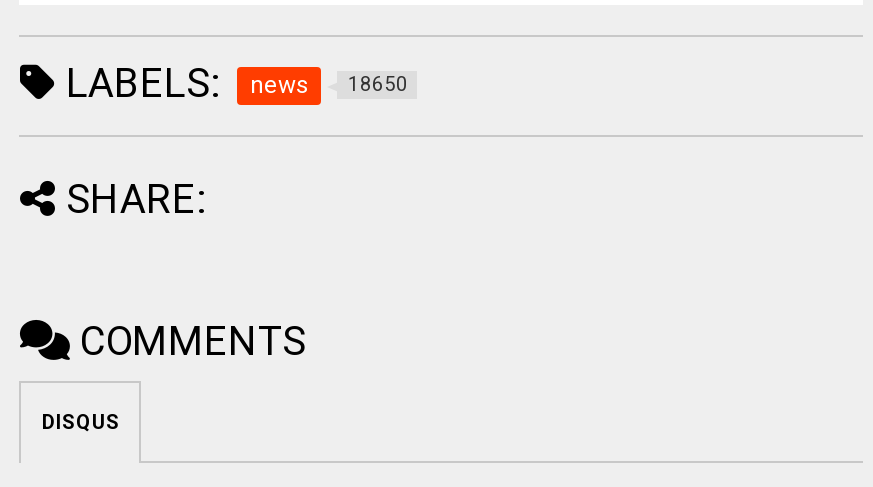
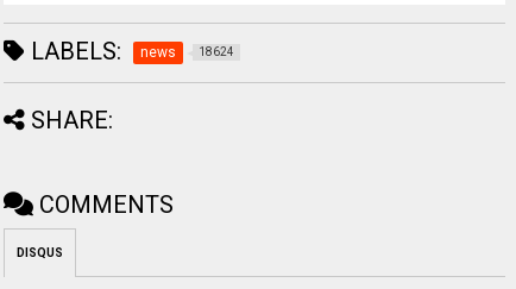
- LABELS: news 18650
+ LABELS: news 18624
